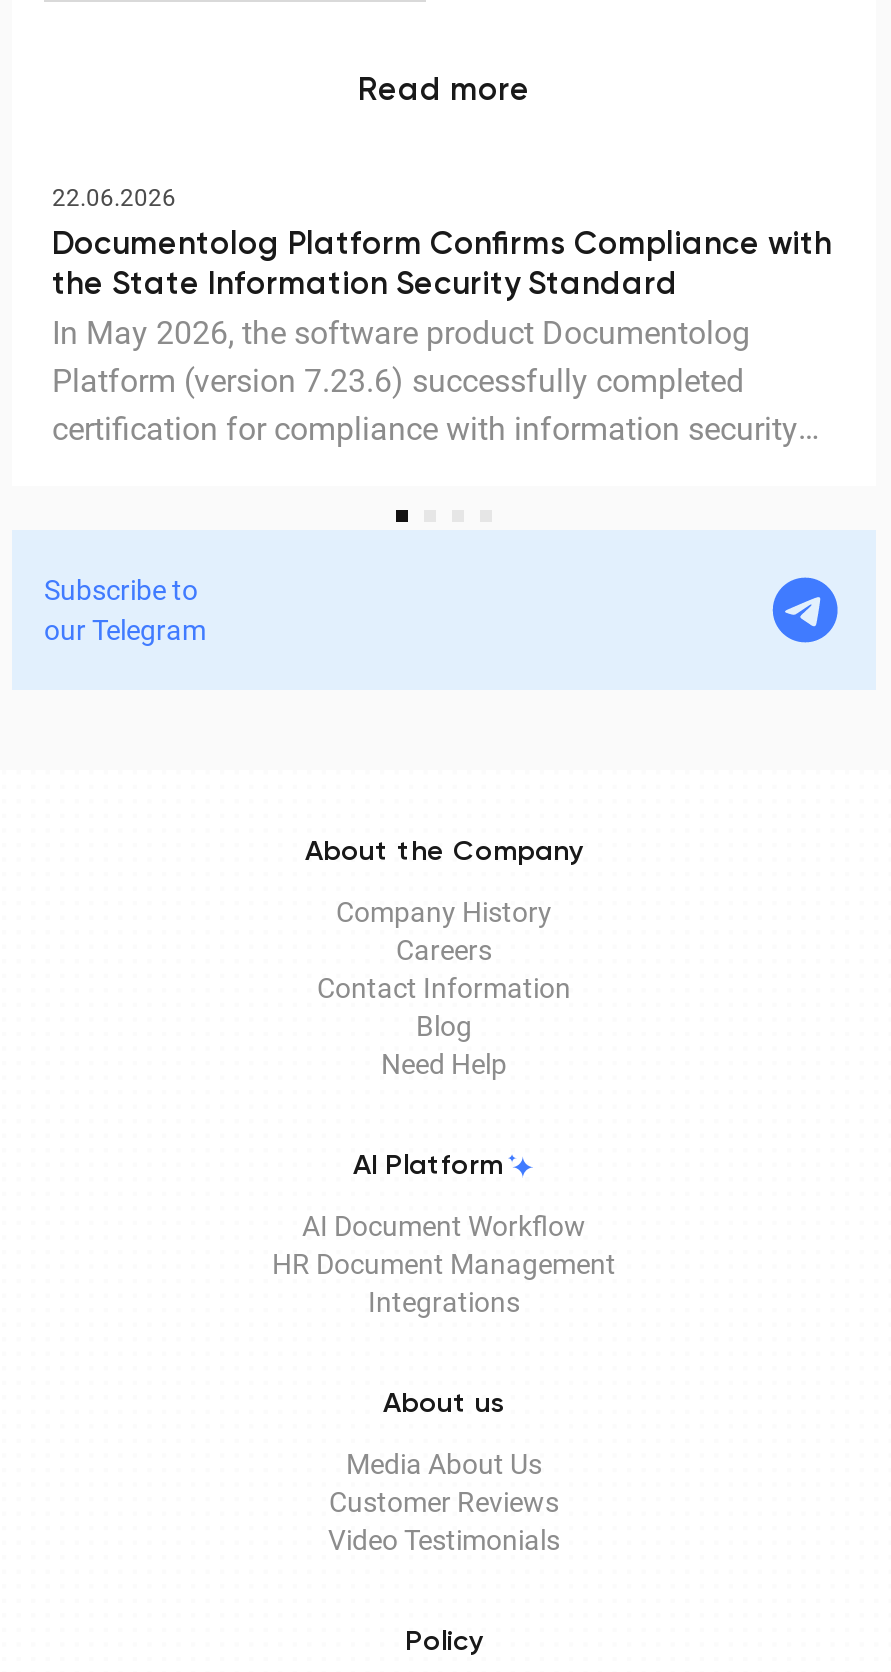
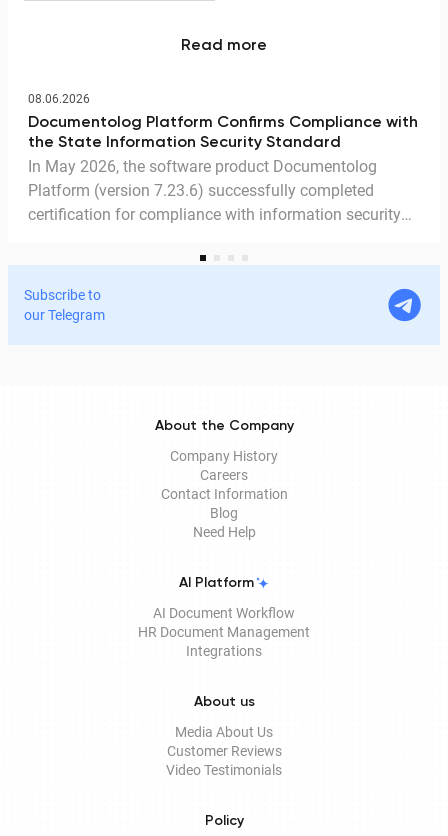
- 22.06.2026
+ 08.06.2026
